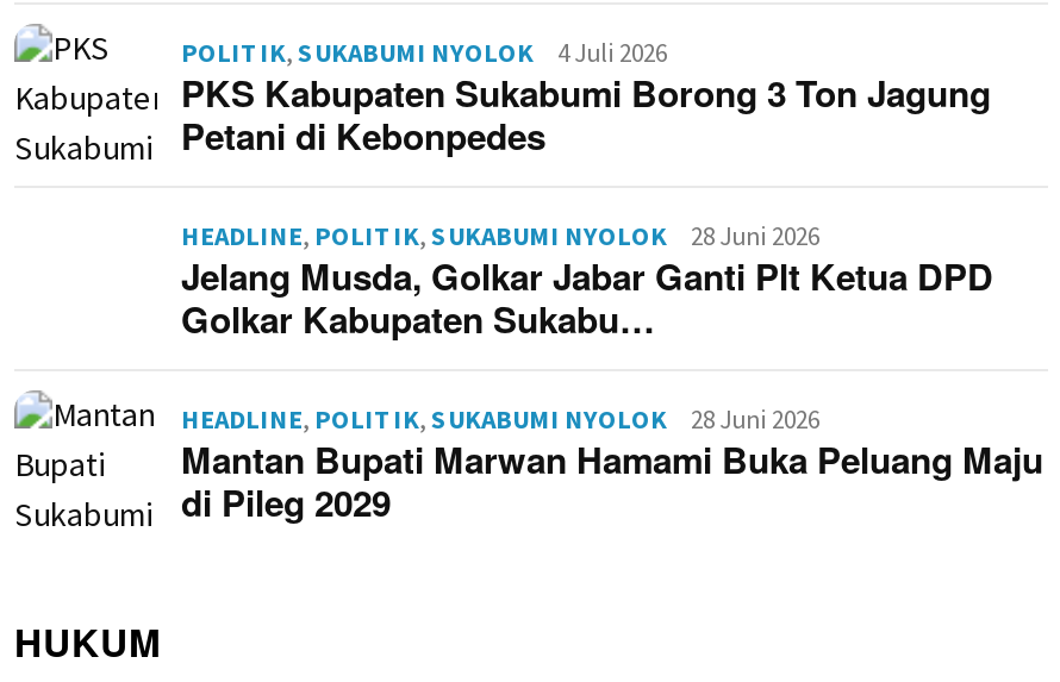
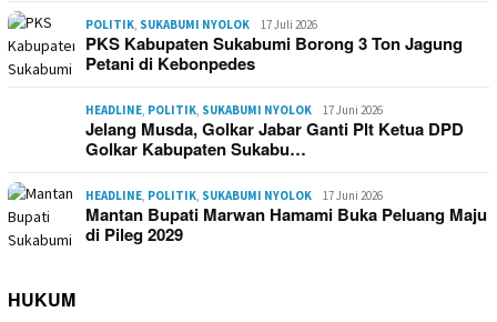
- POLITIK, SUKABUMI NYOLOK 4 Juli 2026
+ POLITIK, SUKABUMI NYOLOK 17 Juli 2026

- HEADLINE, POLITIK, SUKABUMI NYOLOK 28 Juni 2026
+ HEADLINE, POLITIK, SUKABUMI NYOLOK 17 Juni 2026

- HEADLINE, POLITIK, SUKABUMI NYOLOK 28 Juni 2026
+ HEADLINE, POLITIK, SUKABUMI NYOLOK 17 Juni 2026
